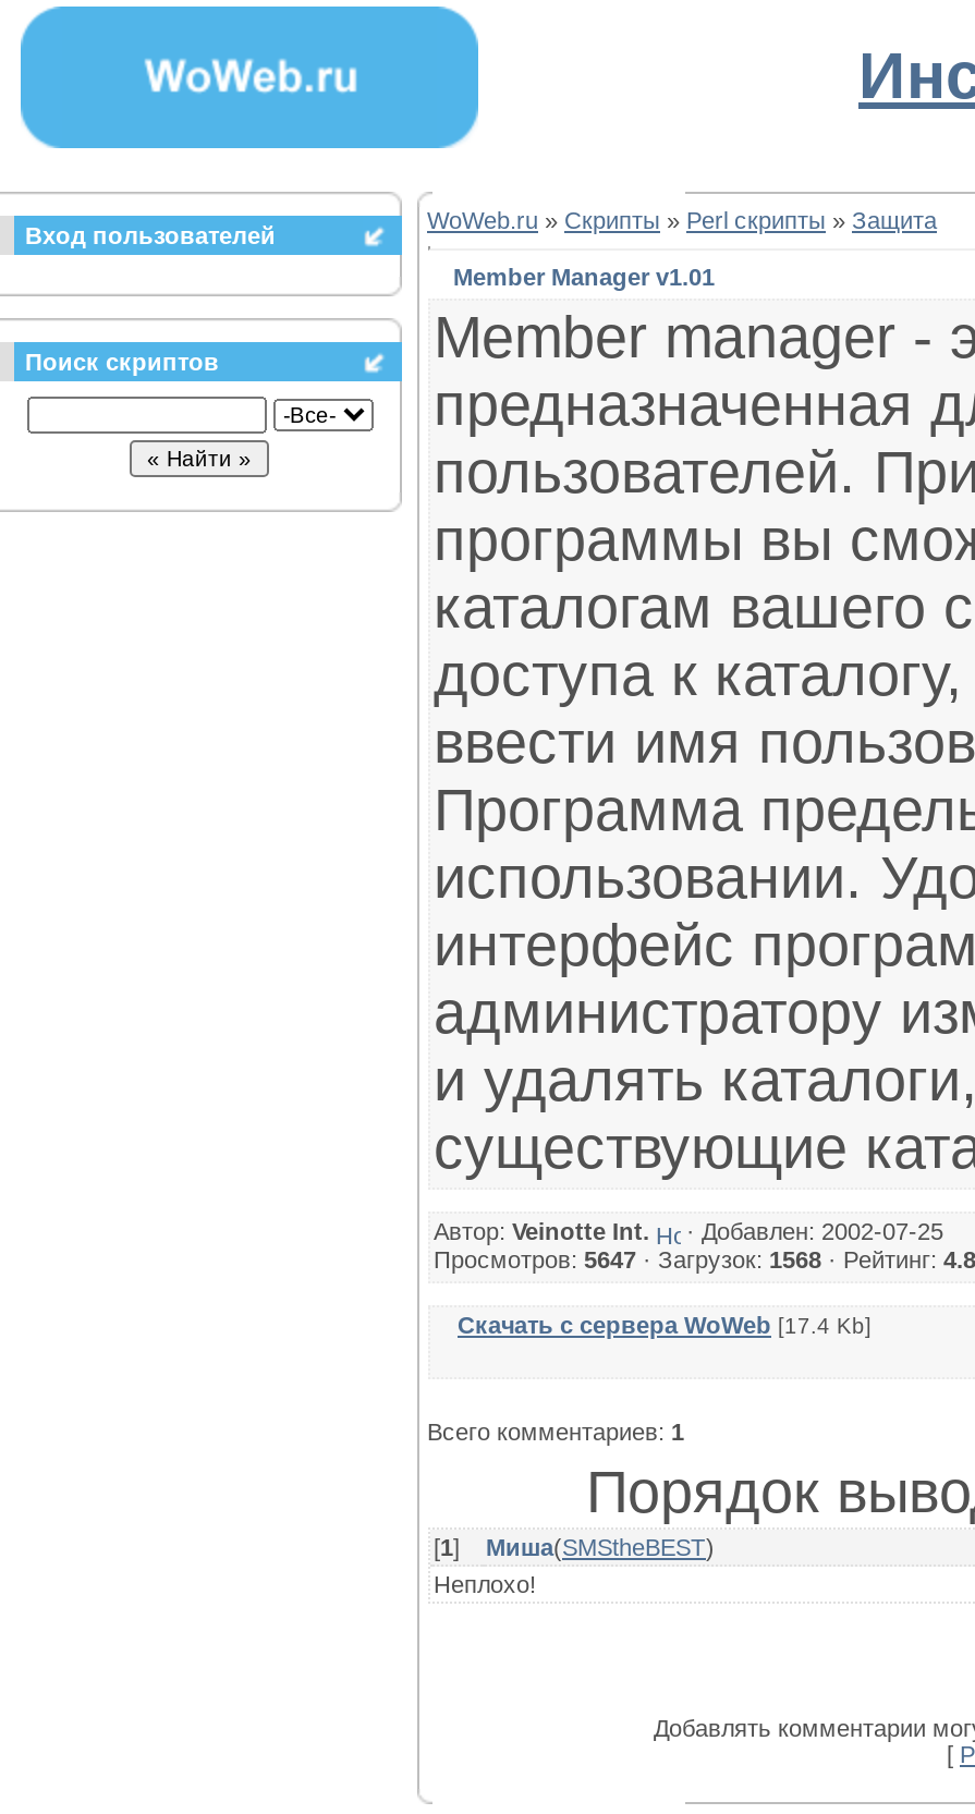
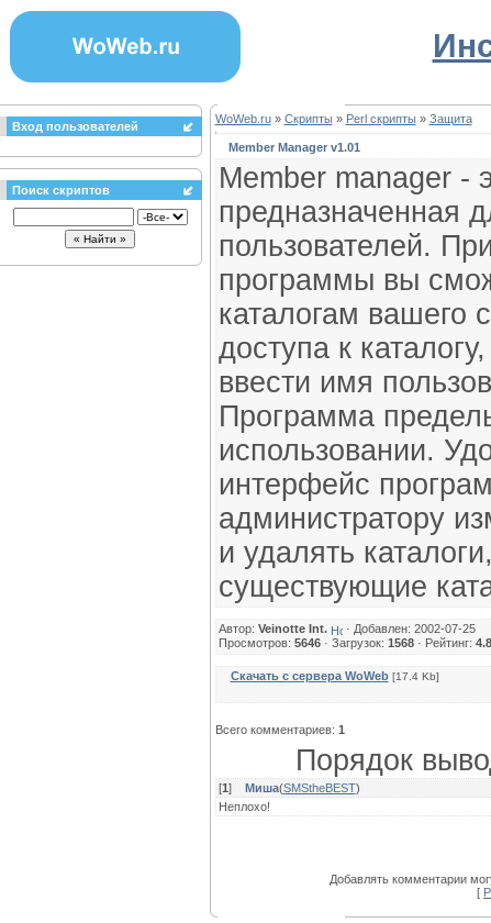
- Просмотров: 5647 · Загрузок: 1568 · Рейтинг: 4.8
+ Просмотров: 5646 · Загрузок: 1568 · Рейтинг: 4.8
